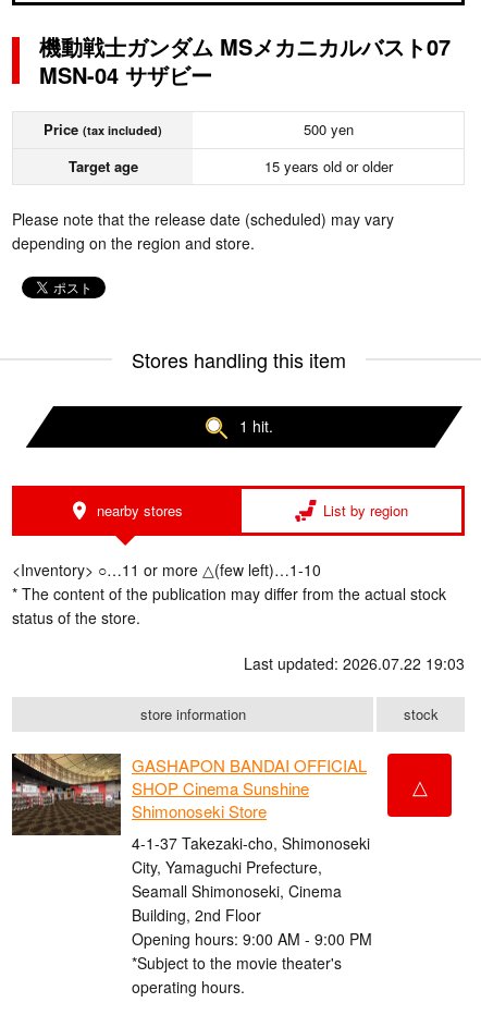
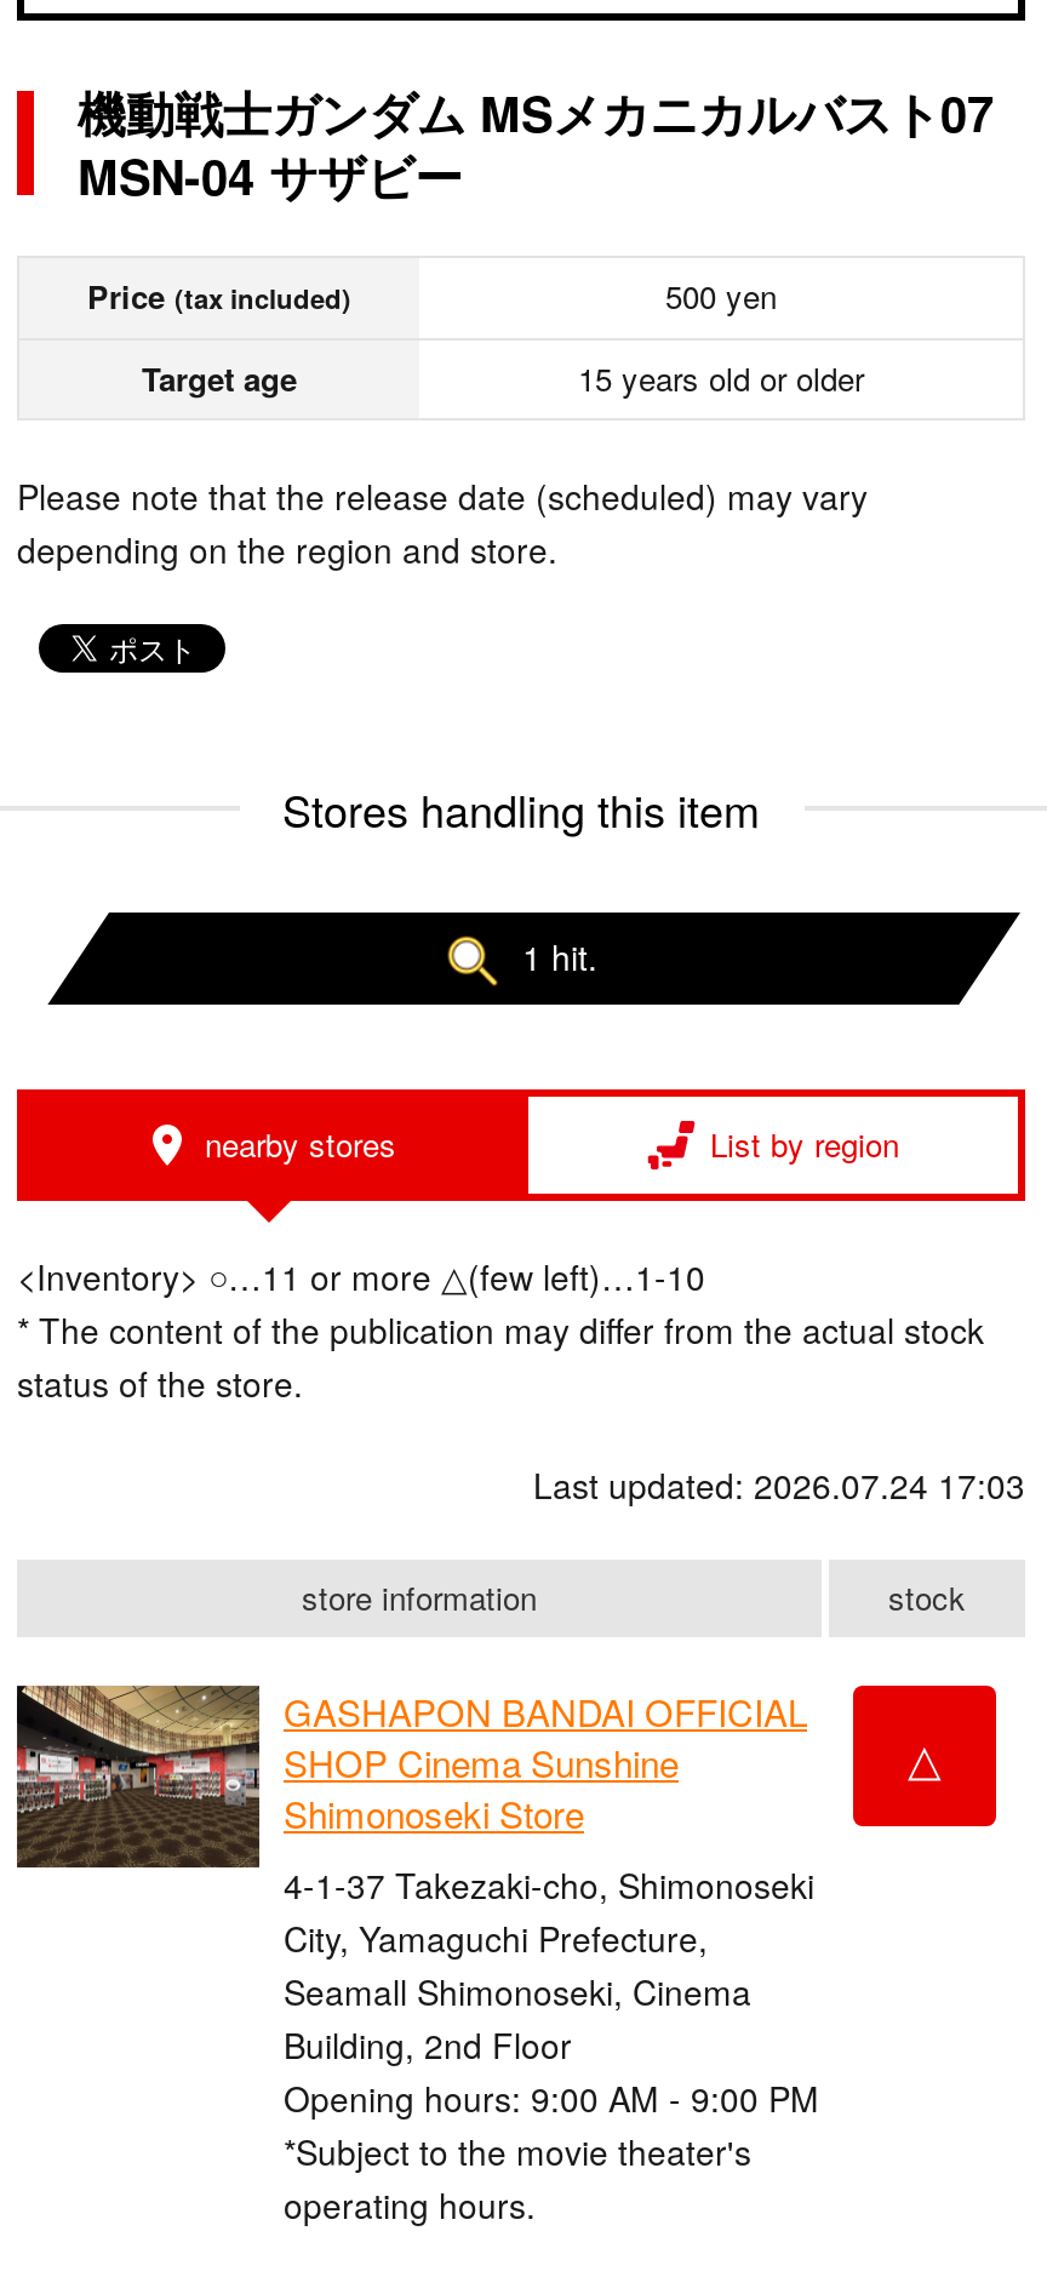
- Last updated: 2026.07.22 19:03
+ Last updated: 2026.07.24 17:03
